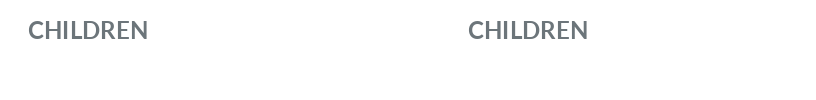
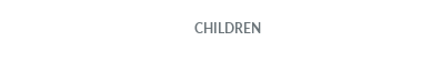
- CHILDREN
